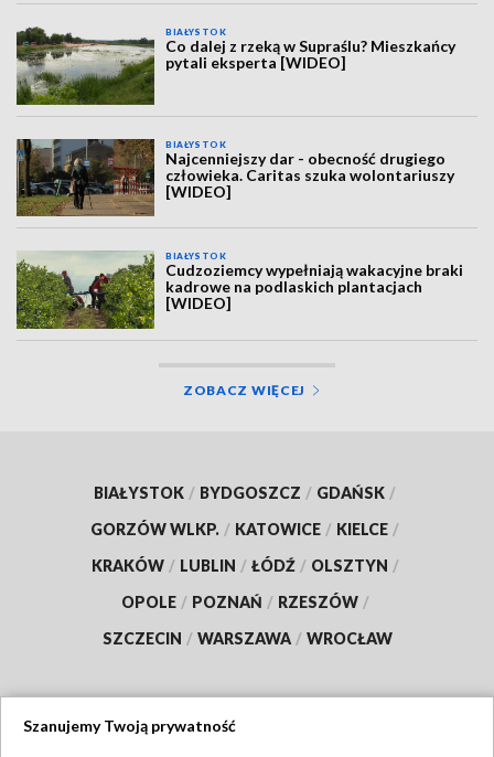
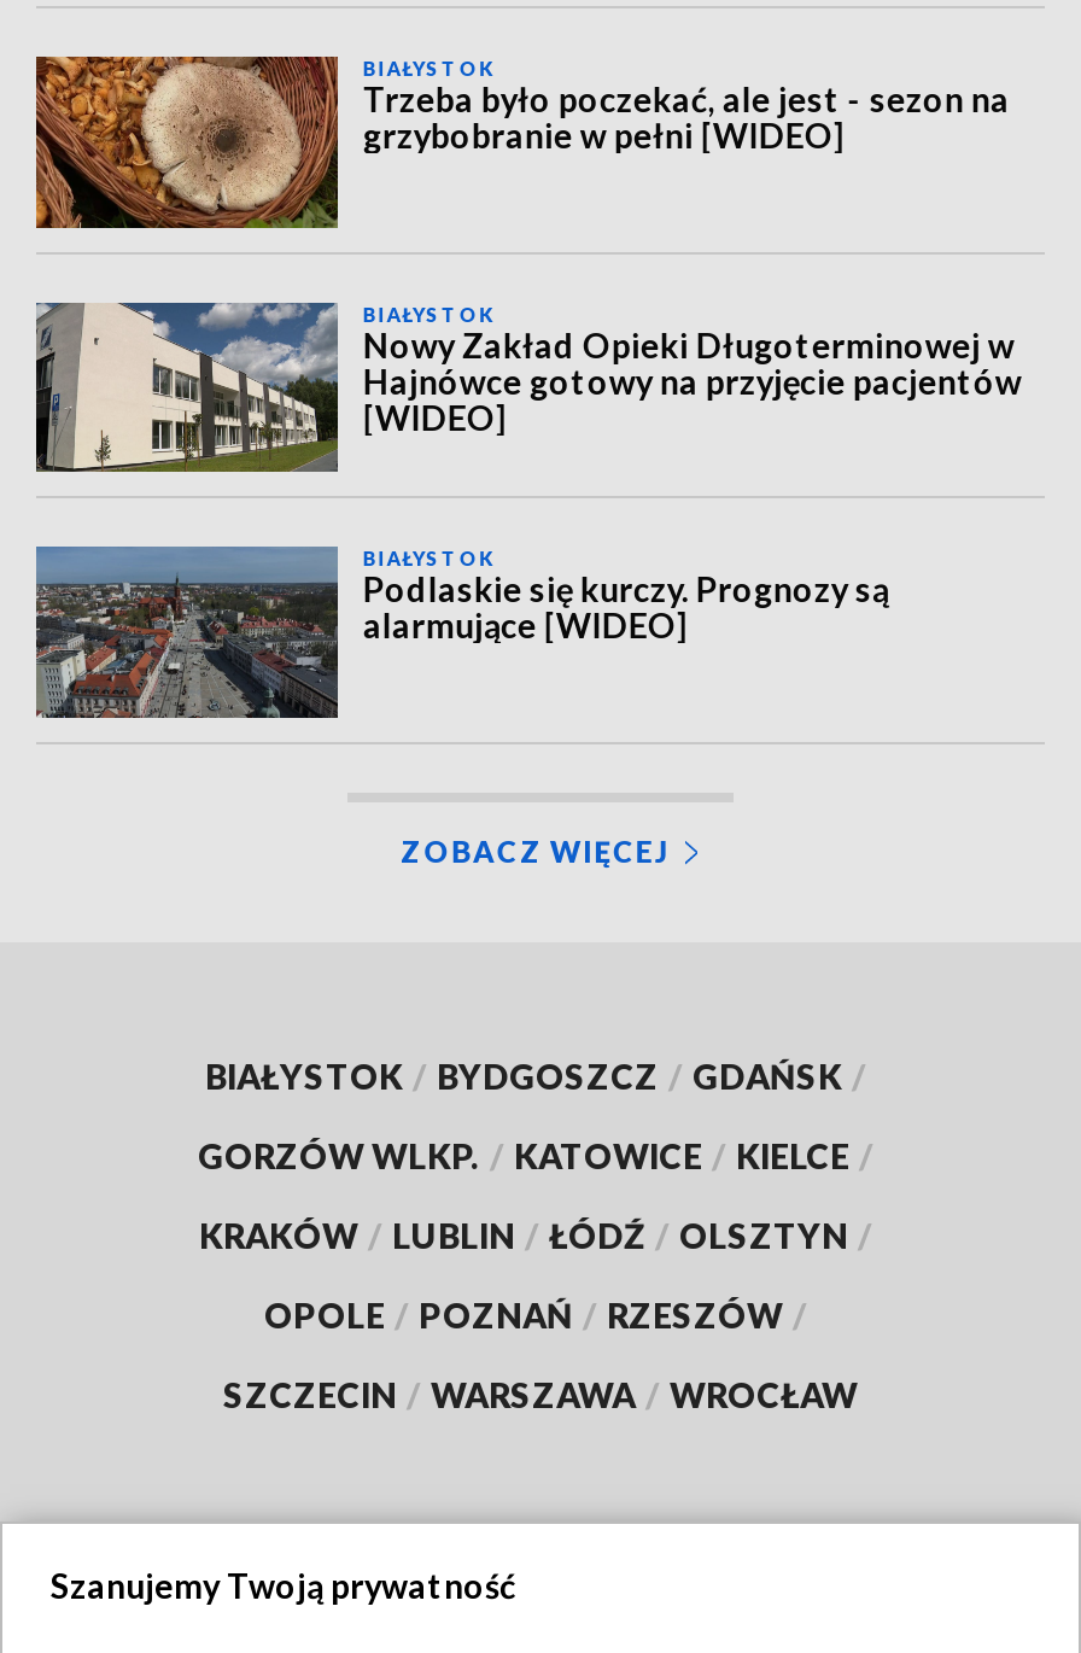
- [image]
- Co dalej z rzeką w Supraślu? Mieszkańcy
- pytali eksperta [WIDEO]
+ [image]
+ Trzeba było poczekać, ale jest - sezon na
+ grzybobranie w pełni [WIDEO]

- [image]
- Najcenniejszy dar - obecność drugiego
- człowieka. Caritas szuka wolontariuszy
+ [image]
+ Nowy Zakład Opieki Długoterminowej w
+ Hajnówce gotowy na przyjęcie pacjentów

- [image]
- Cudzoziemcy wypełniają wakacyjne braki
- kadrowe na podlaskich plantacjach
- [WIDEO]
+ [image]
+ Podlaskie się kurczy. Prognozy są
+ alarmujące [WIDEO]
